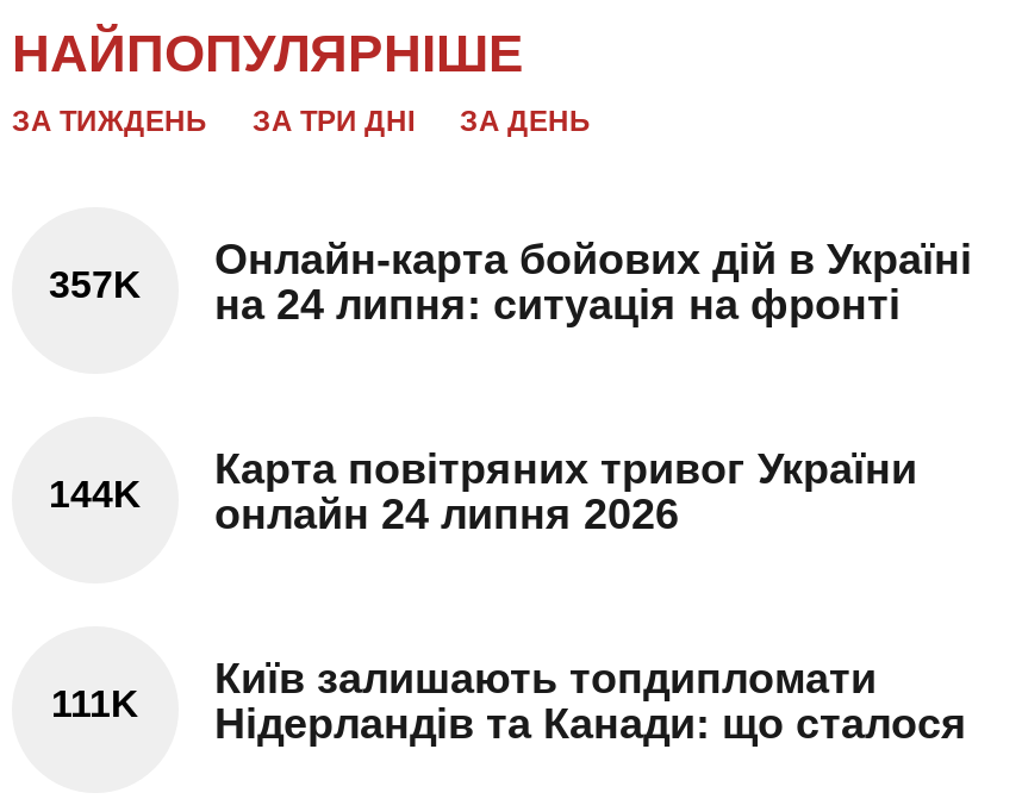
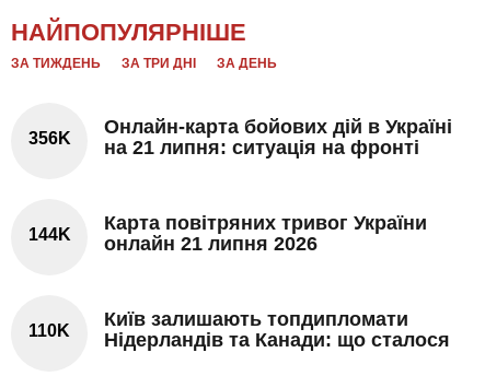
- 357K
+ 356K

- на 24 липня: ситуація на фронті
+ на 21 липня: ситуація на фронті

- 144K онлайн 24 липня 2026
+ 144K онлайн 21 липня 2026

- 111K Нідерландів та Канади: що сталося
+ 110K Нідерландів та Канади: що сталося
